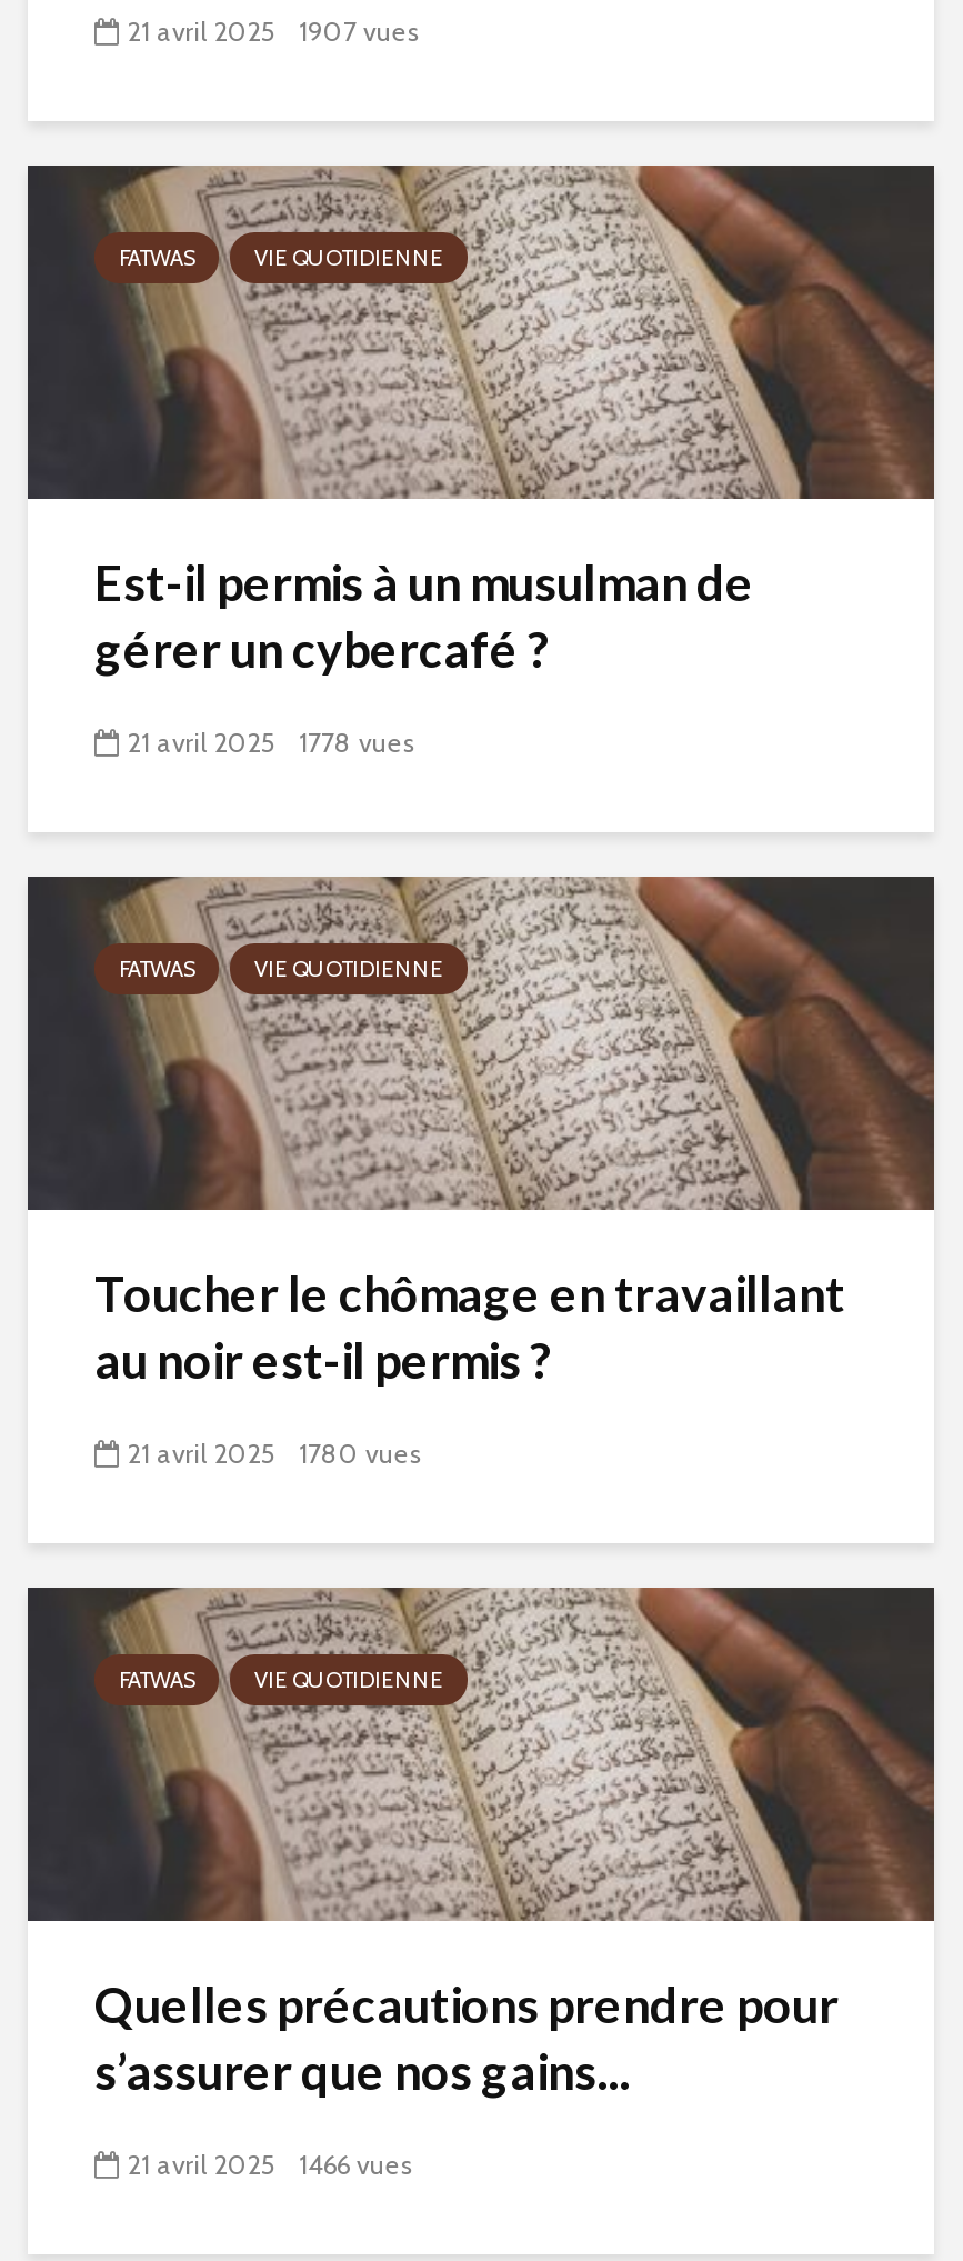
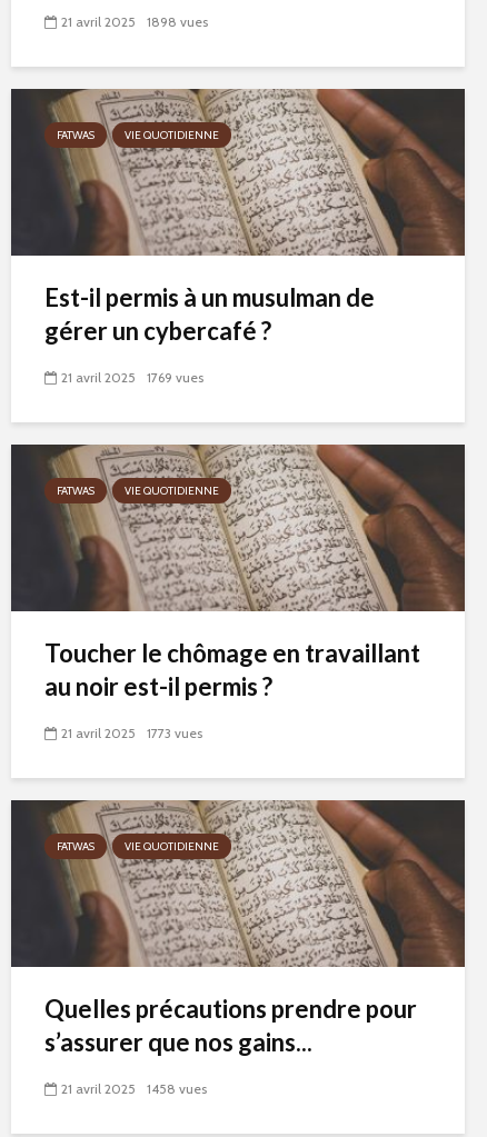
- 21 avril 2025 1907 vues
+ 21 avril 2025 1898 vues

- 21 avril 2025 1778 vues
+ 21 avril 2025 1769 vues

- 21 avril 2025 1780 vues
+ 21 avril 2025 1773 vues

- 21 avril 2025 1466 vues
+ 21 avril 2025 1458 vues
